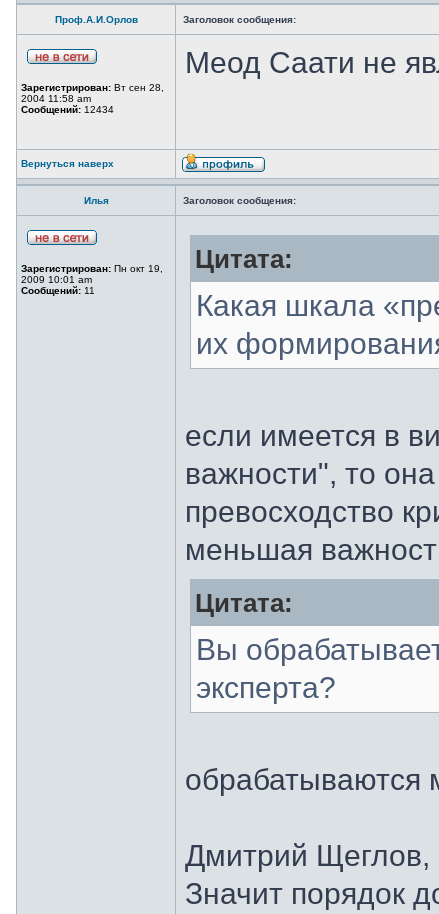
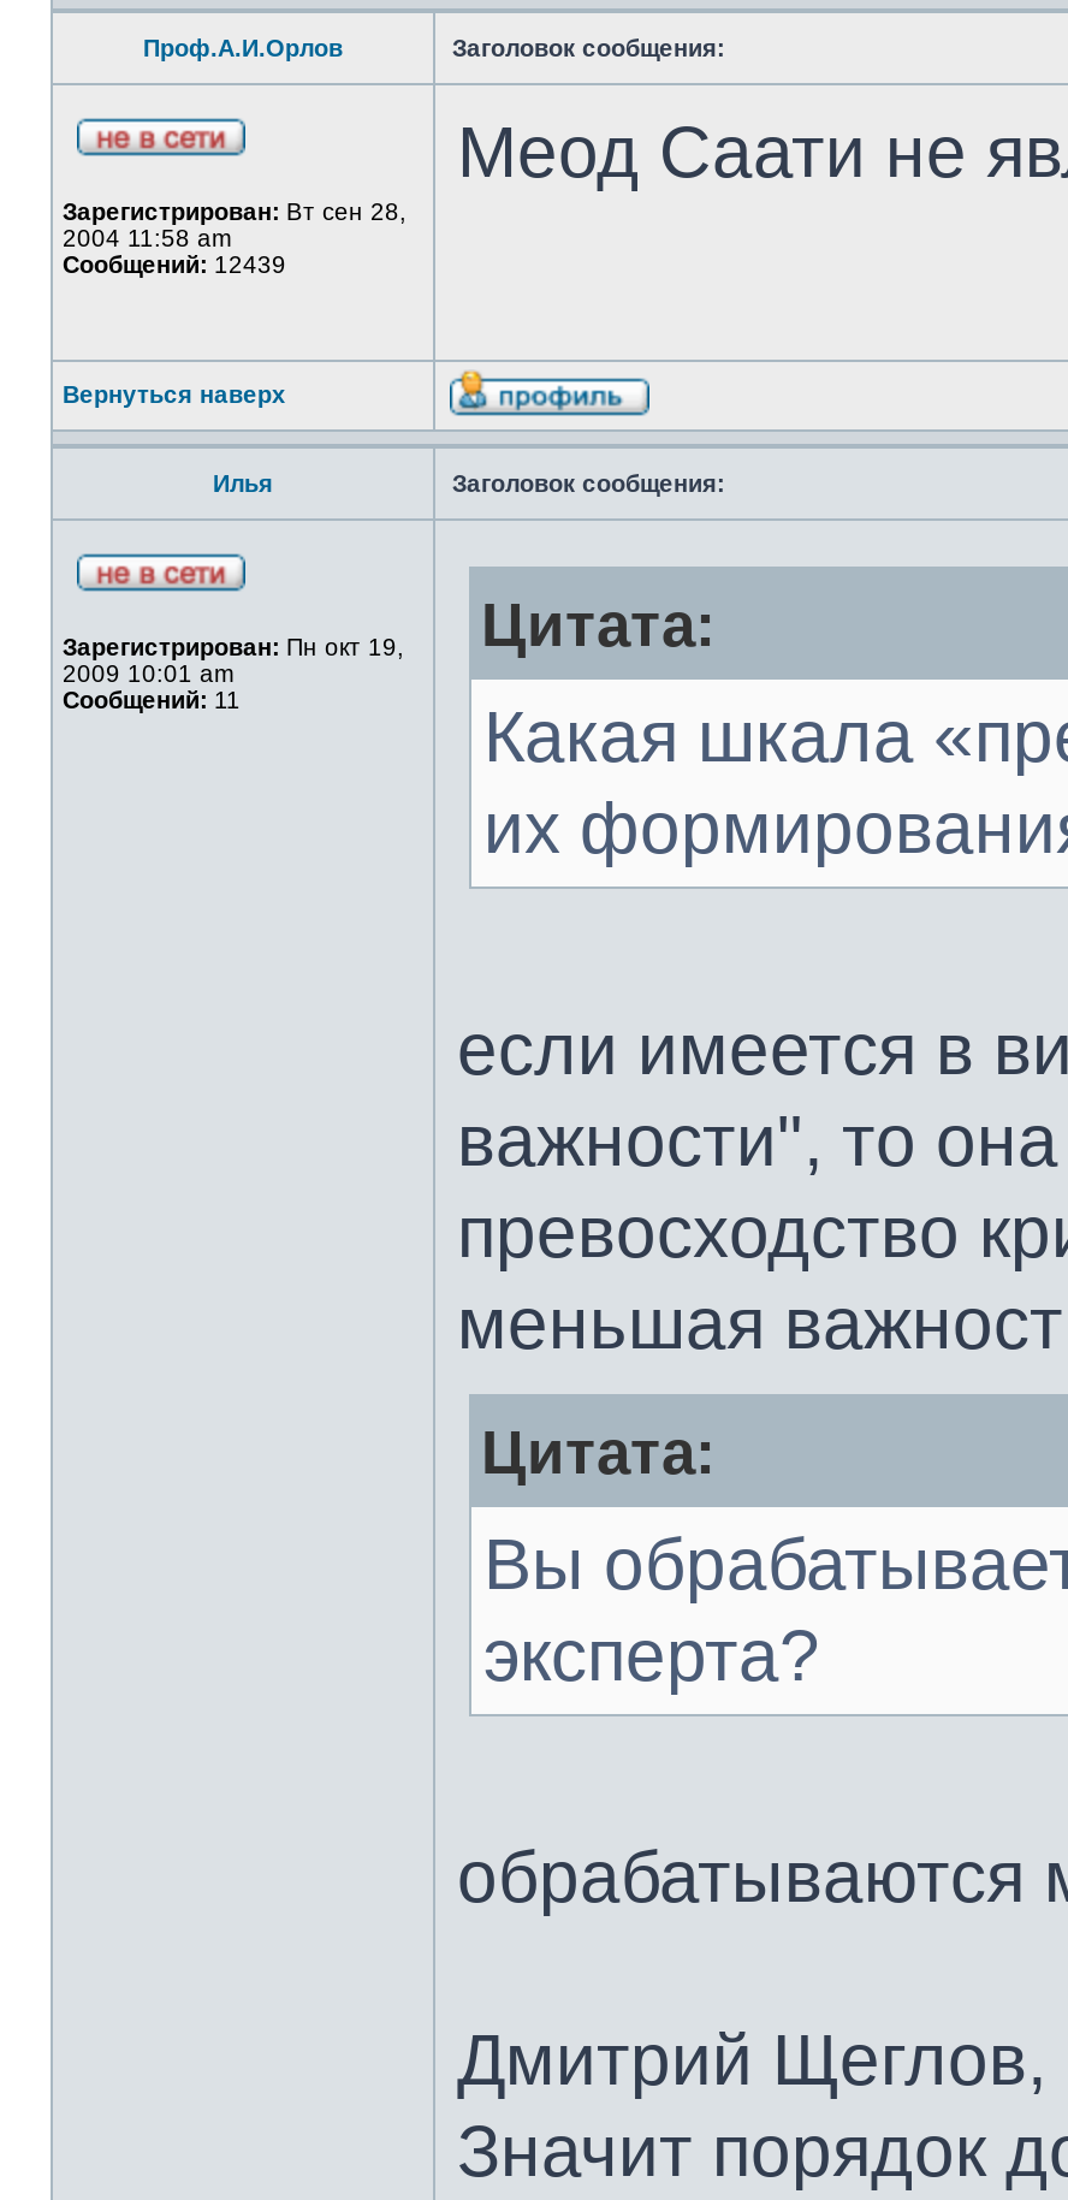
- Сообщений: 12434
+ Сообщений: 12439
